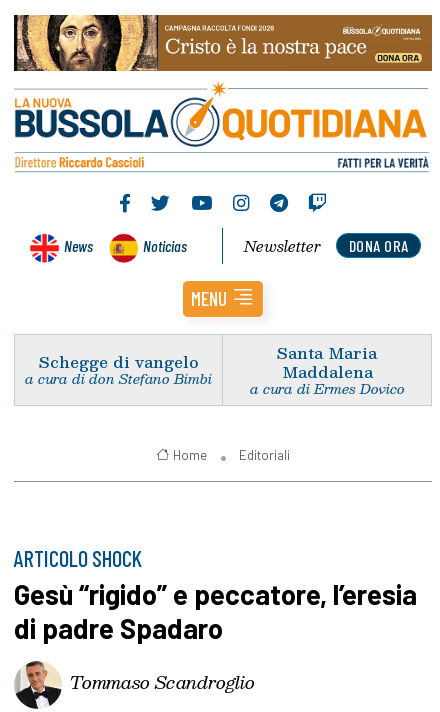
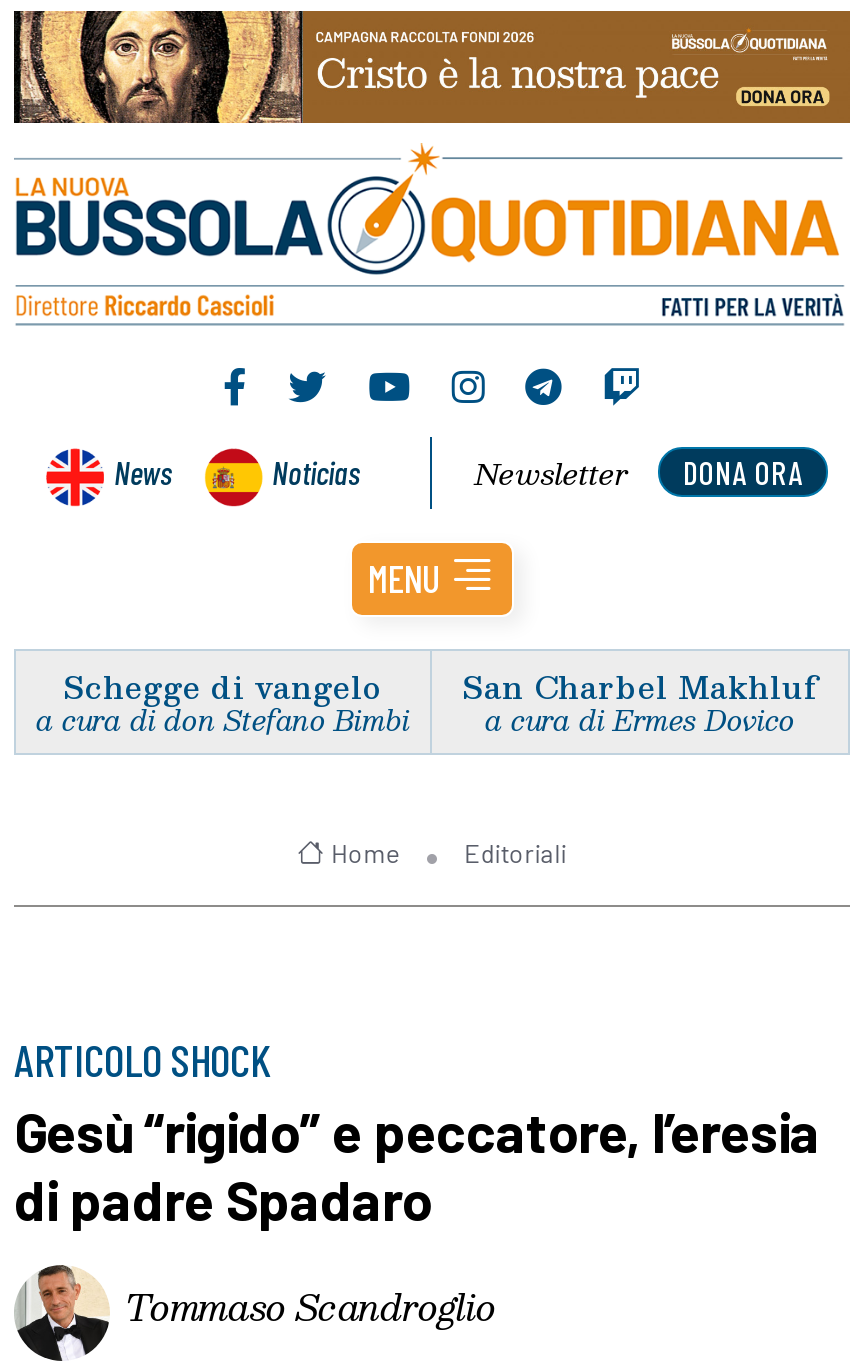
- Santa Maria
- Maddalena
+ San Charbel Makhluf
